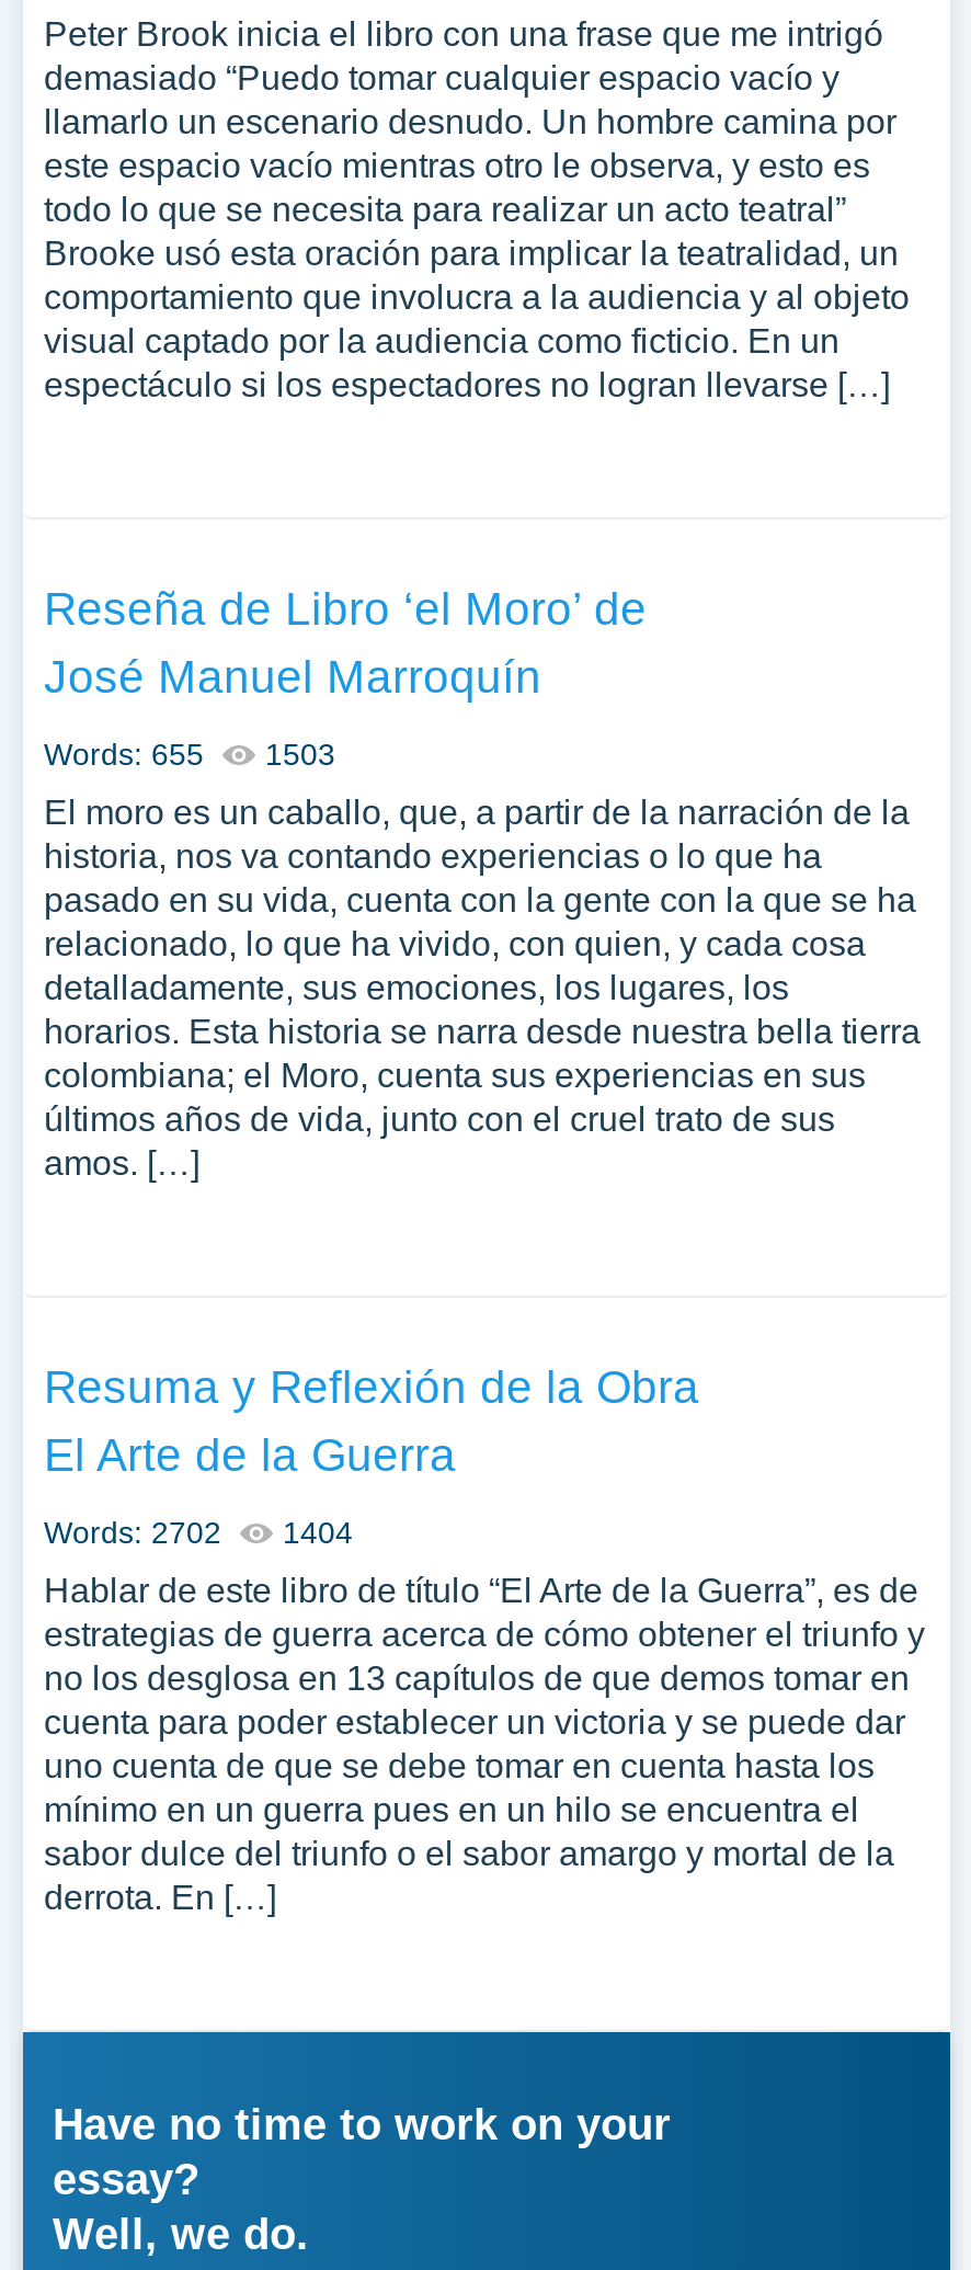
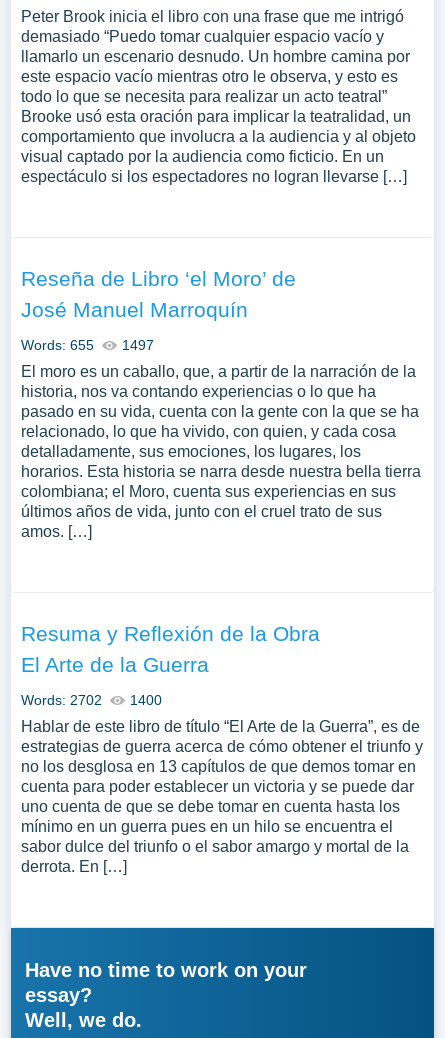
- Words: 655 1503
+ Words: 655 1497

- Words: 2702 1404
+ Words: 2702 1400
